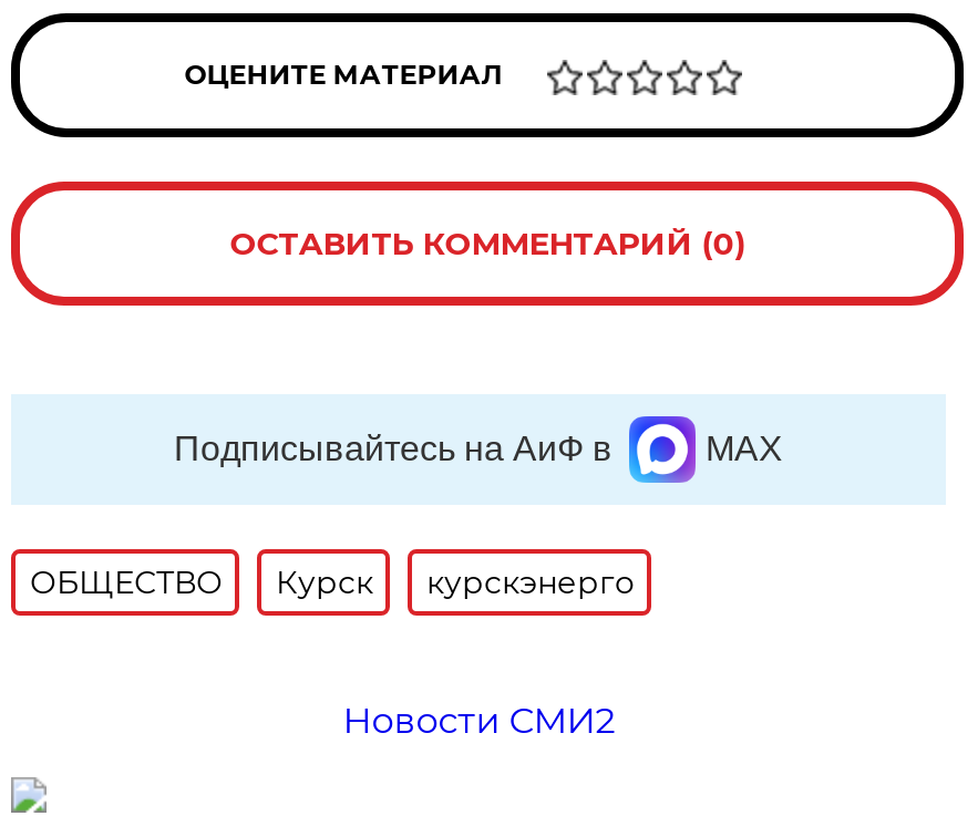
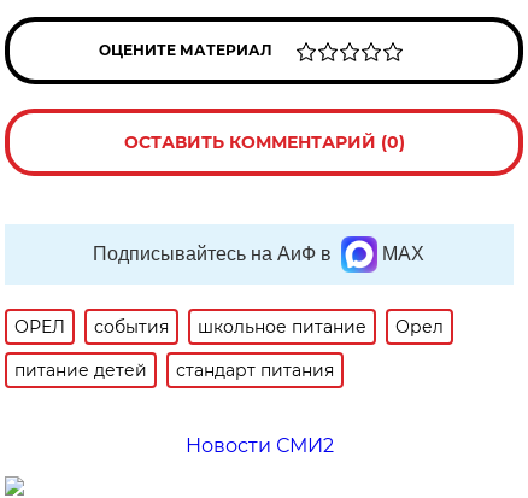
- ОБЩЕСТВО
- Курск
- курскэнерго
+ ОРЕЛ
+ события
+ школьное питание
+ Орел
+ питание детей
+ стандарт питания
